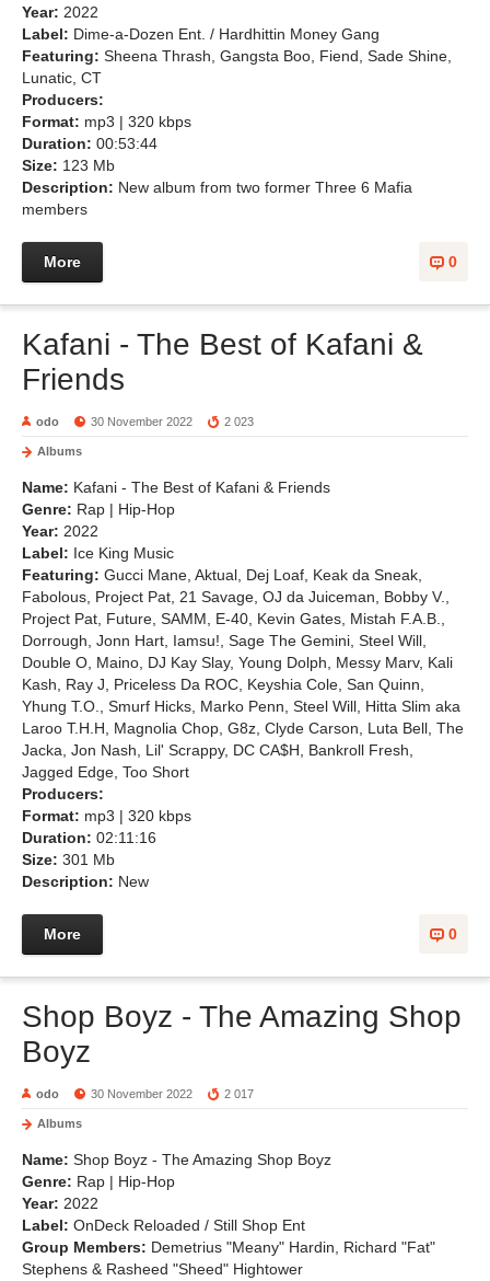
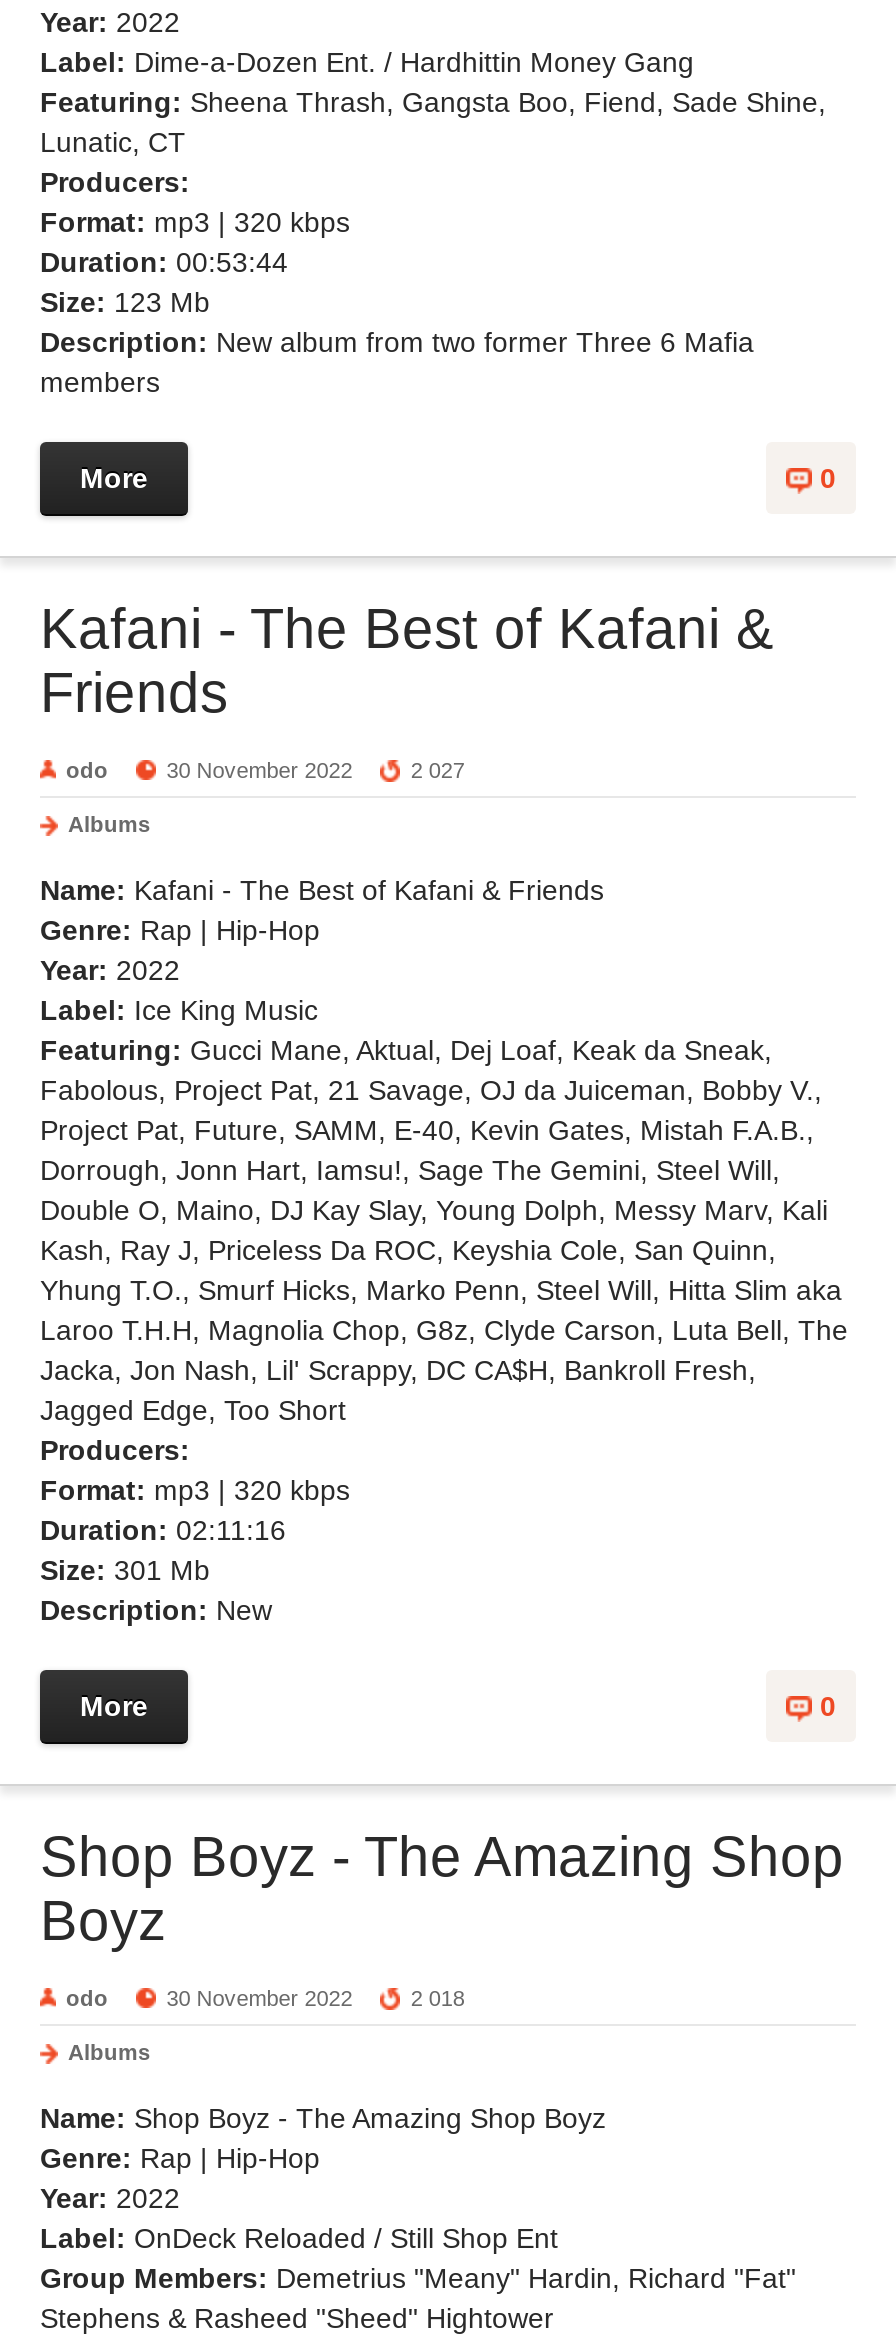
- 2 023
+ 2 027

- 2 017
+ 2 018
